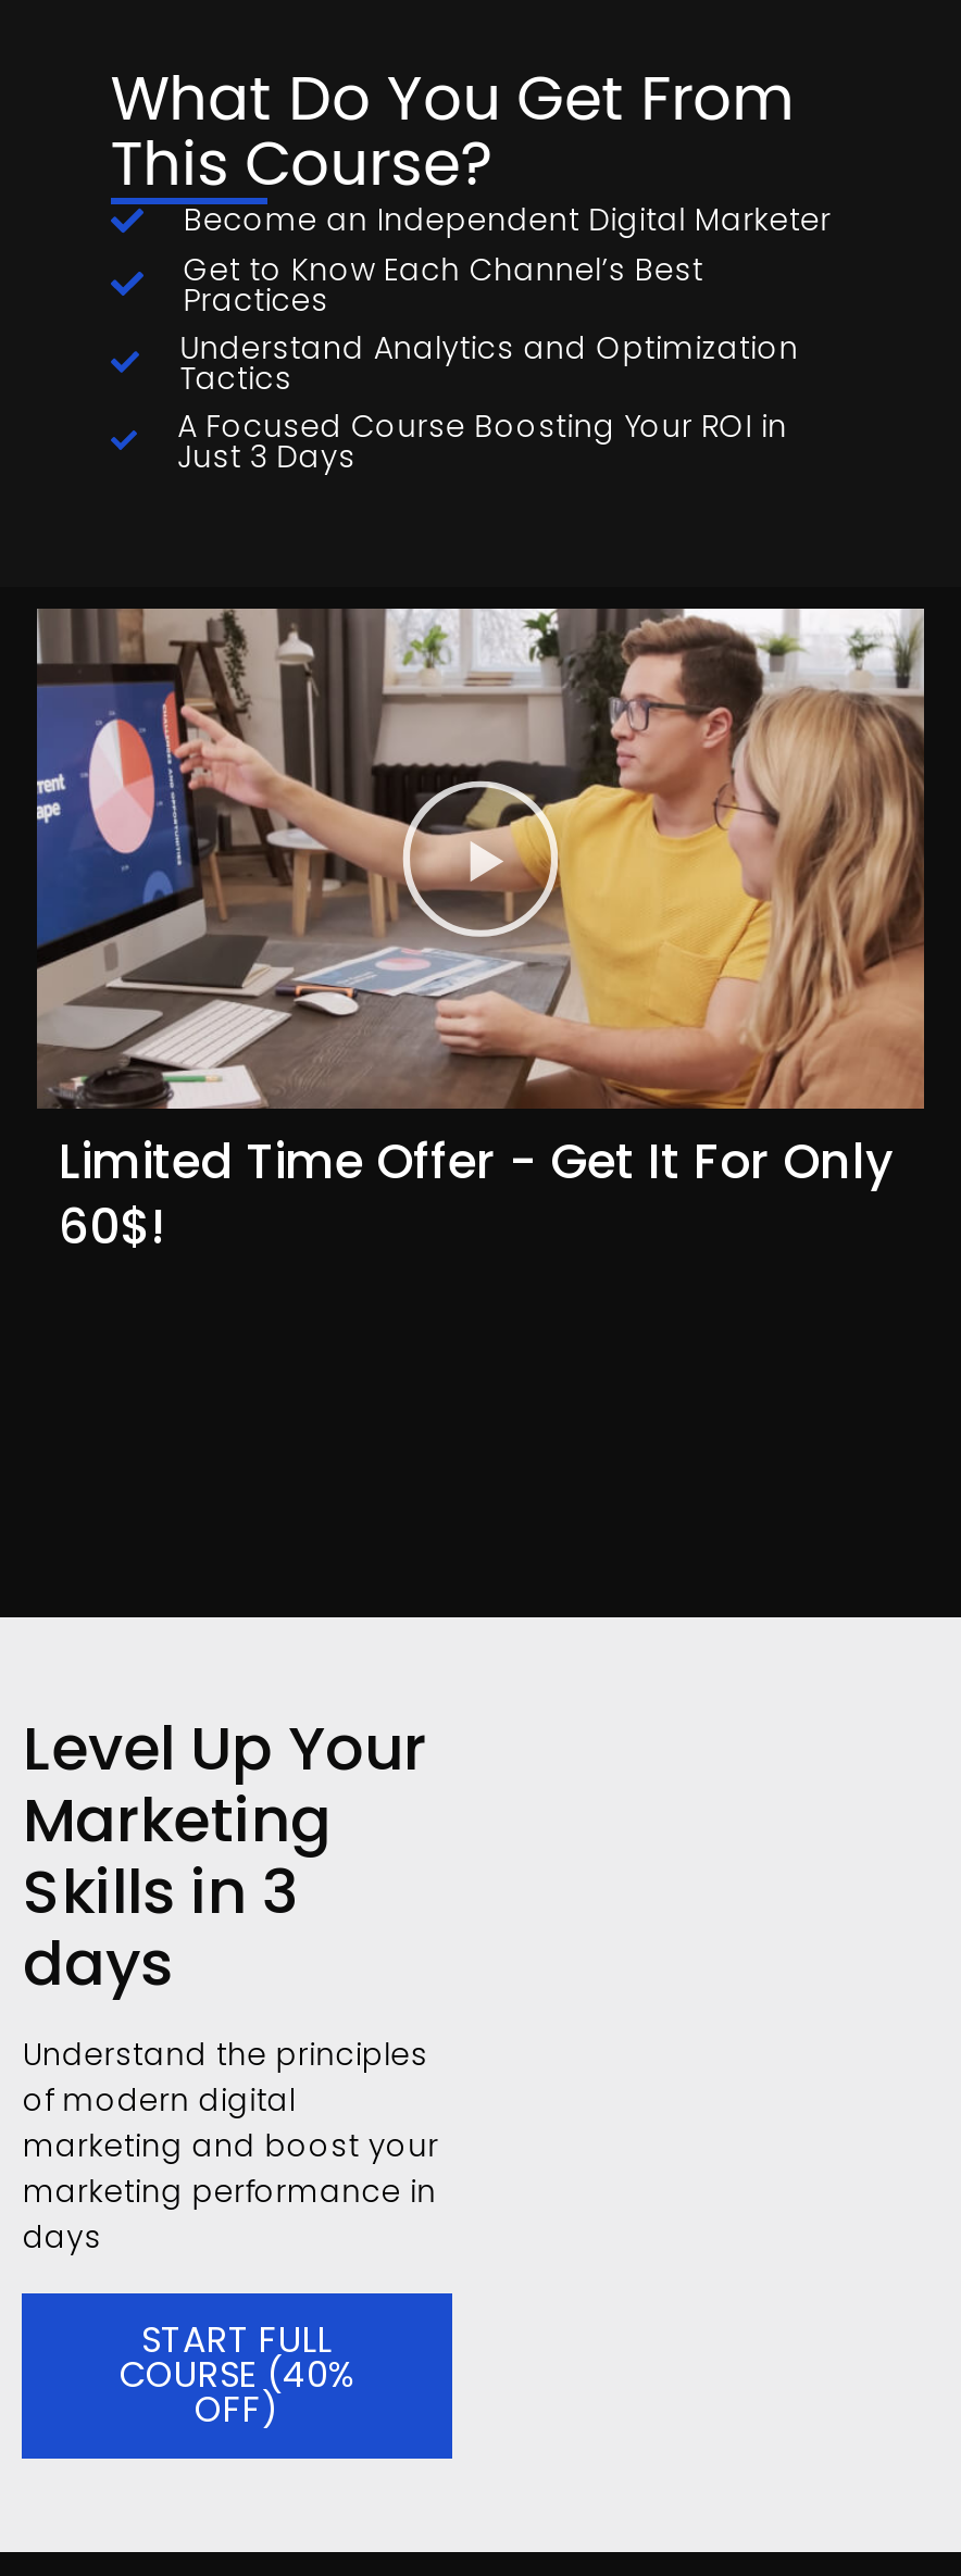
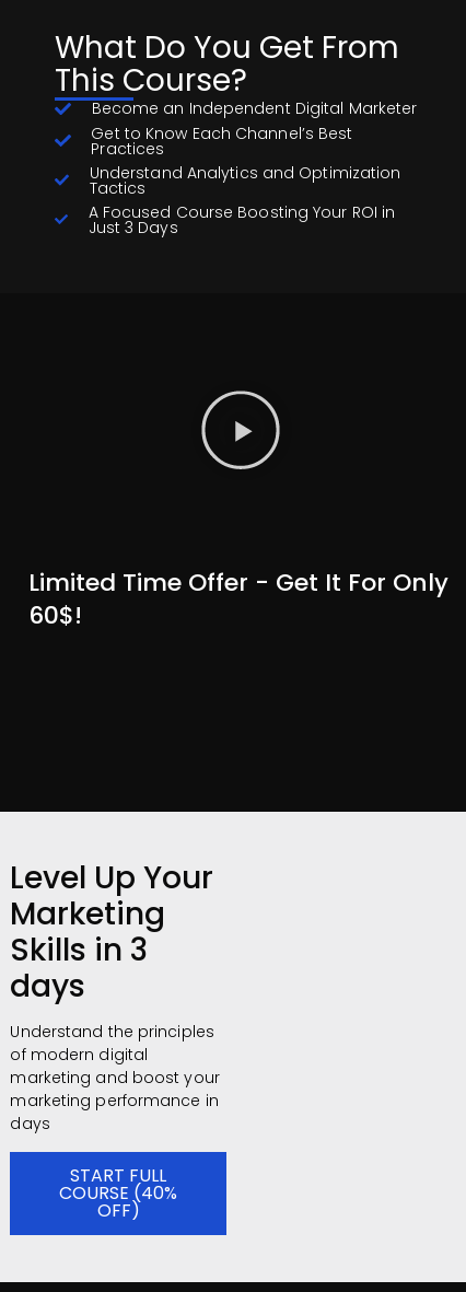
- [image]
